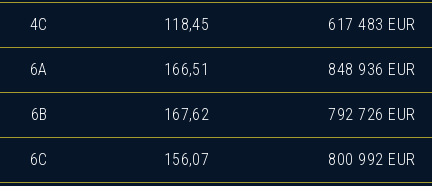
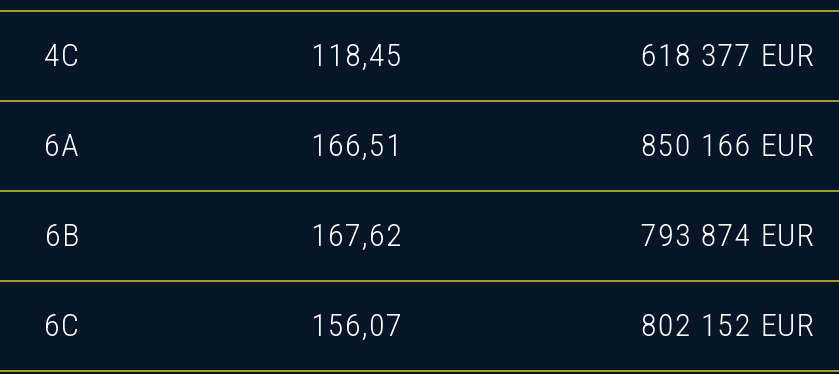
- 617 483 EUR
+ 618 377 EUR

- 848 936 EUR
+ 850 166 EUR

- 792 726 EUR
+ 793 874 EUR

- 800 992 EUR
+ 802 152 EUR
